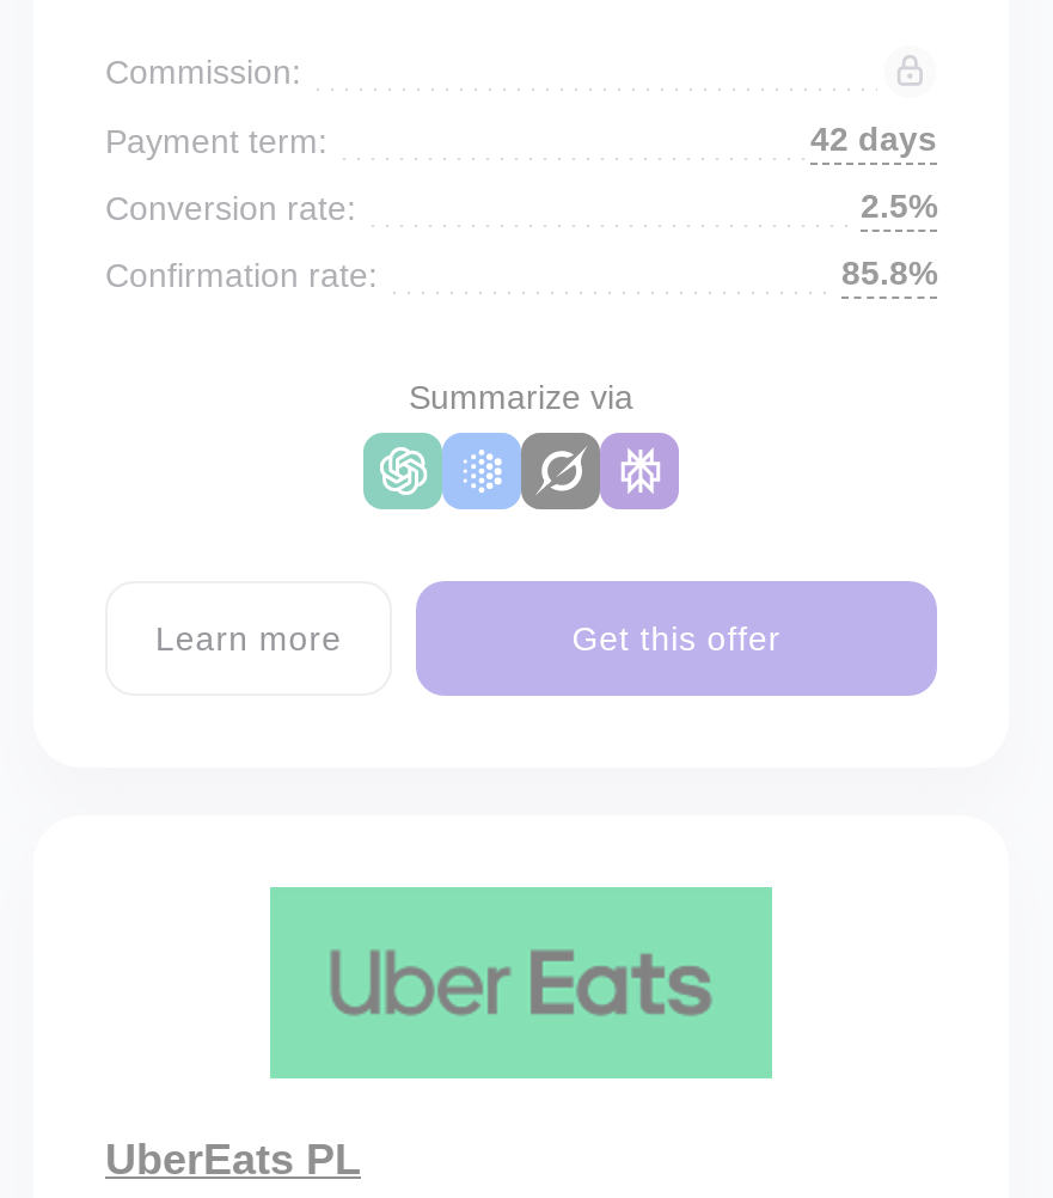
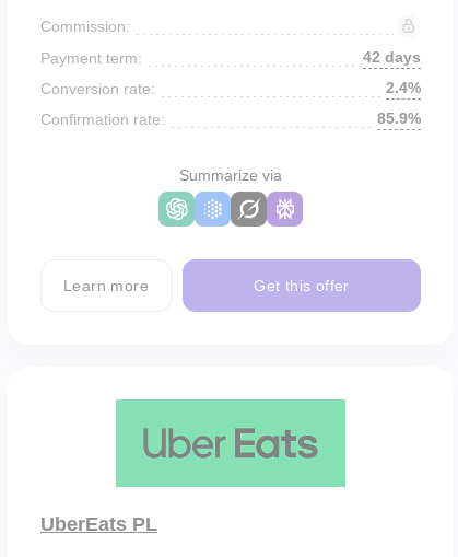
- 2.5%
+ 2.4%

- 85.8%
+ 85.9%
